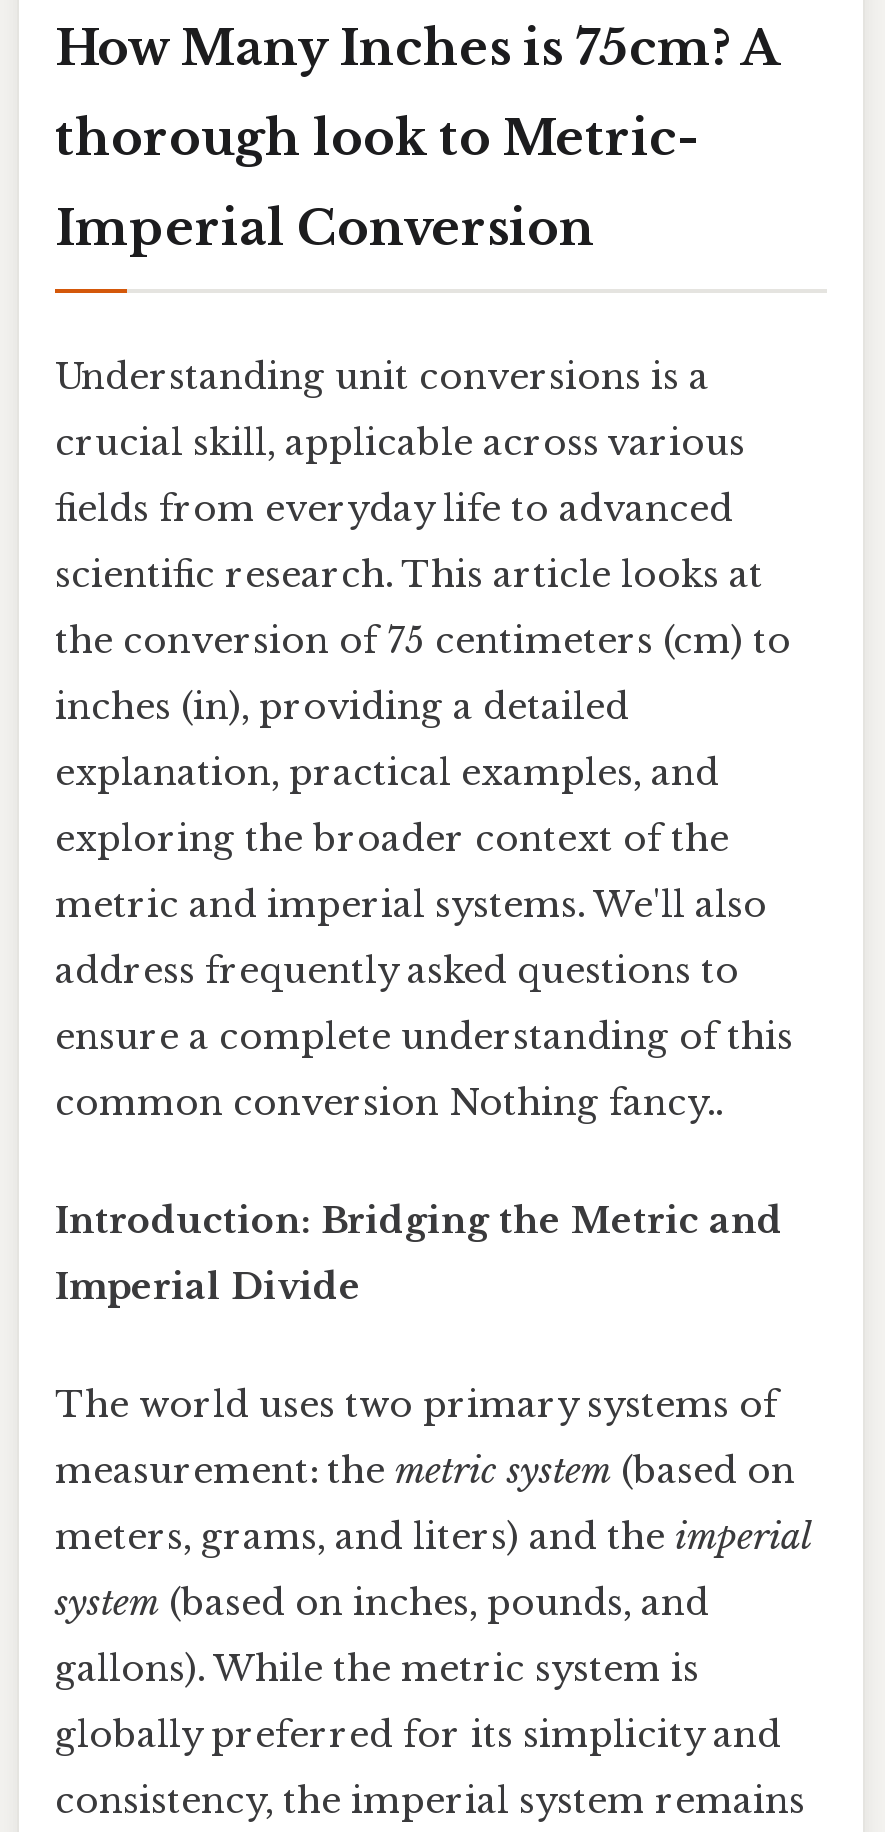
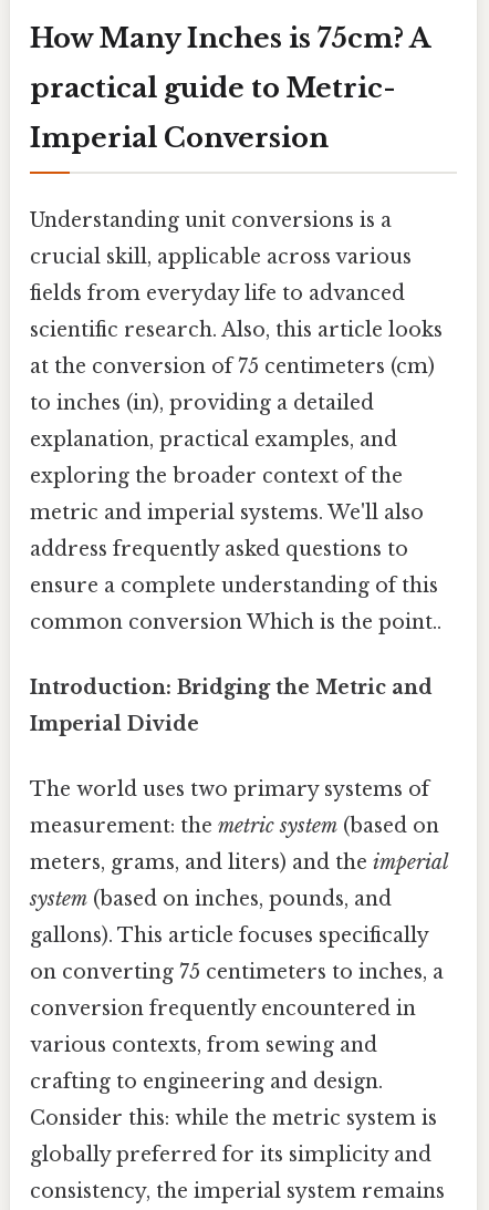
- thorough look to Metric-
+ practical guide to Metric-

- scientific research. This article looks at
+ scientific research. Also, this article looks

- the conversion of 75 centimeters (cm) to
+ at the conversion of 75 centimeters (cm)

- inches (in), providing a detailed
+ to inches (in), providing a detailed

- common conversion Nothing fancy..
+ common conversion Which is the point..

- gallons). While the metric system is
+ gallons). This article focuses specifically
+ on converting 75 centimeters to inches, a
+ conversion frequently encountered in
+ various contexts, from sewing and
+ crafting to engineering and design.
+ Consider this: while the metric system is
